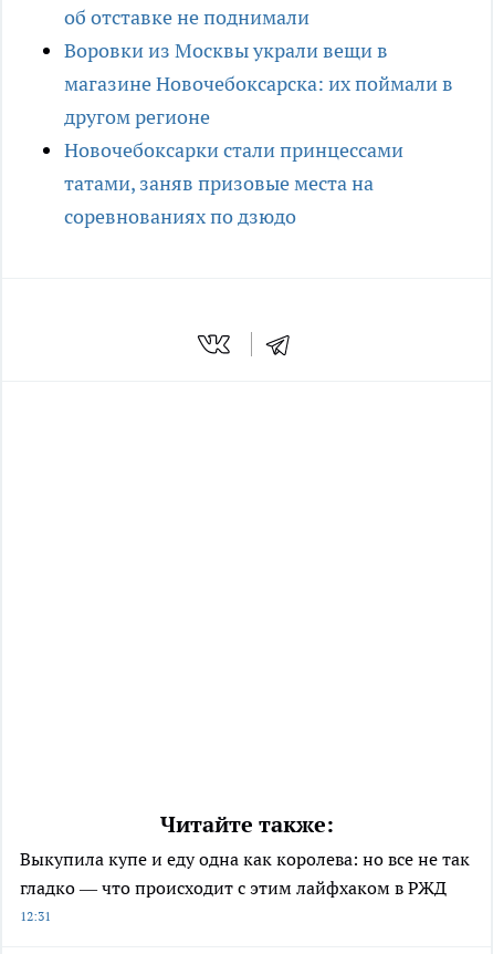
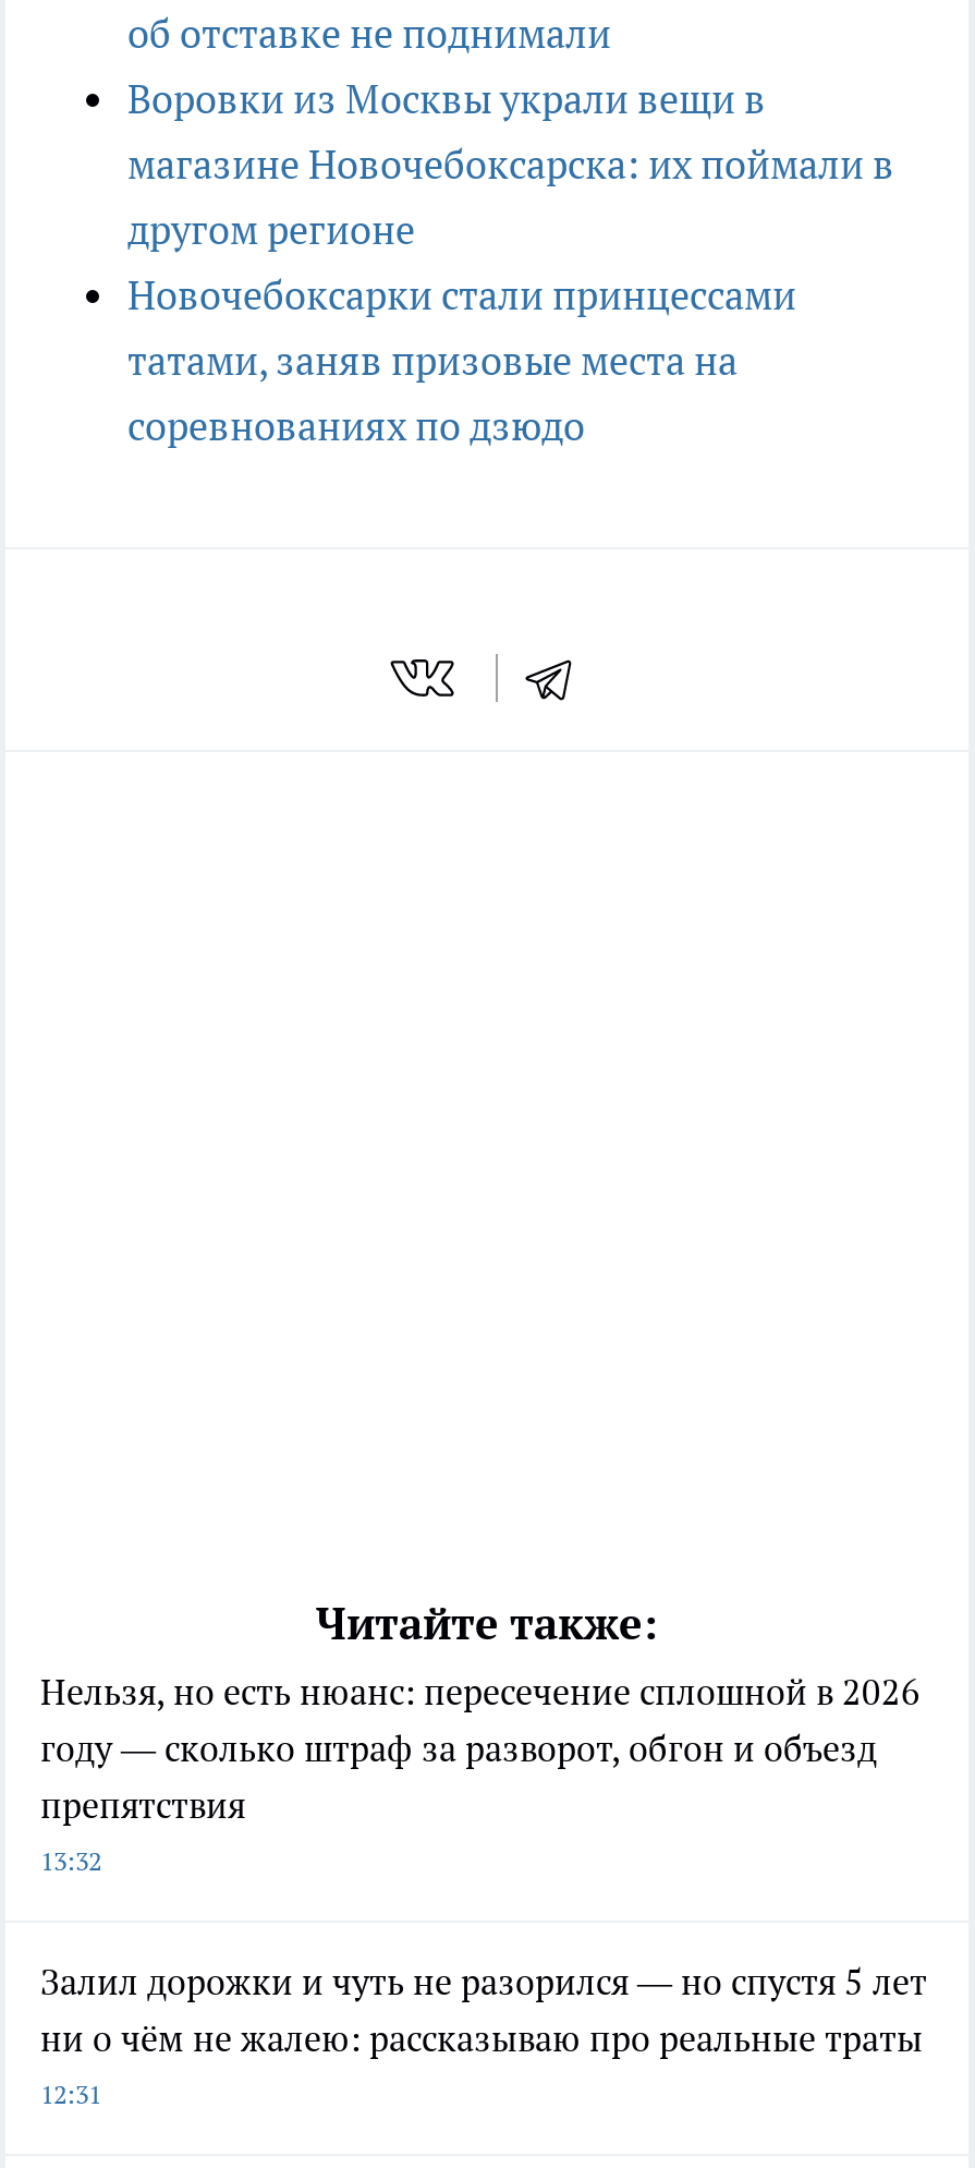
- Выкупила купе и еду одна как королева: но все не так
- гладко — что происходит с этим лайфхаком в РЖД
+ Нельзя, но есть нюанс: пересечение сплошной в 2026
+ году — сколько штраф за разворот, обгон и объезд
+ препятствия
+ 13:32
+ Залил дорожки и чуть не разорился — но спустя 5 лет
+ ни о чём не жалею: рассказываю про реальные траты
